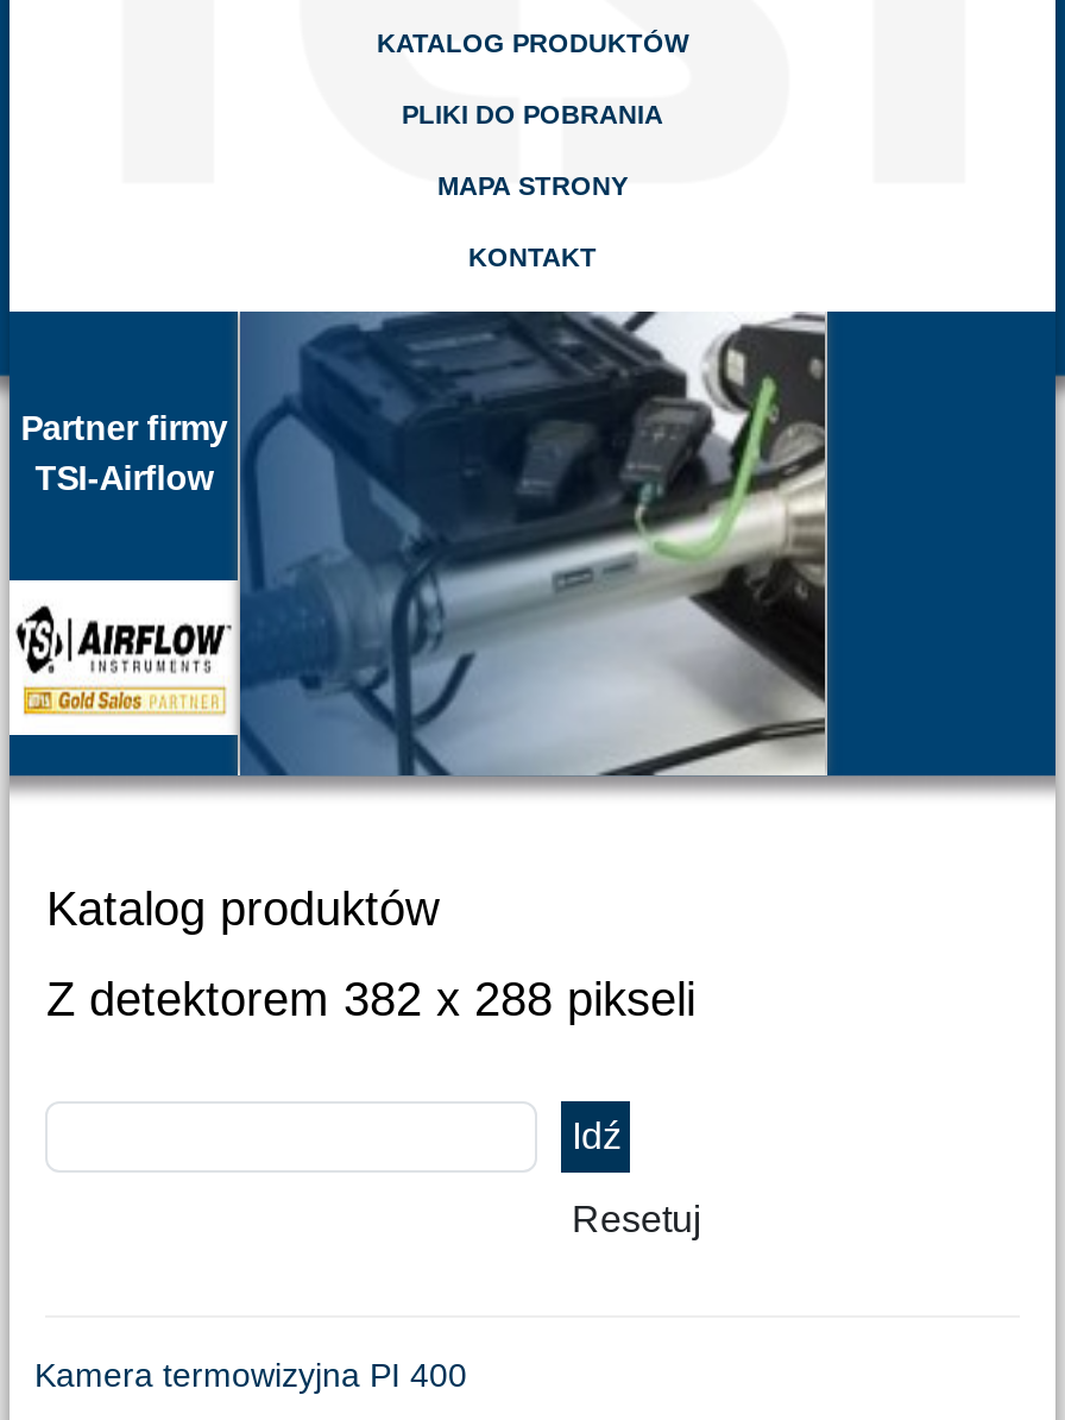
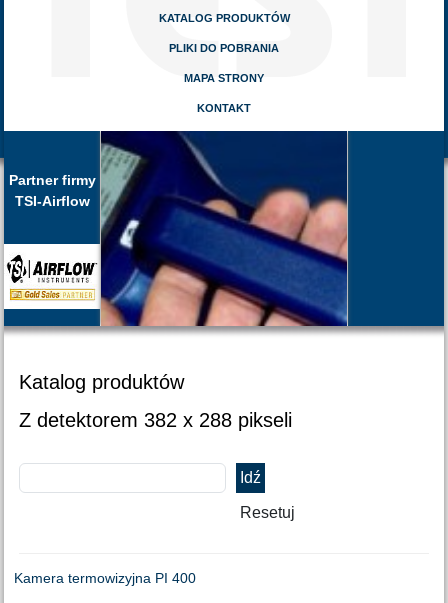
- [image]
+ [image]
